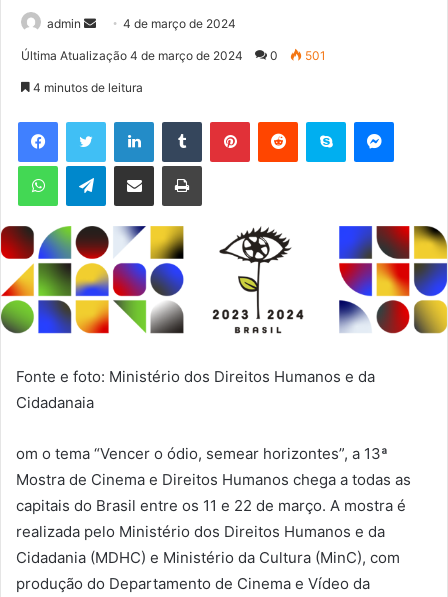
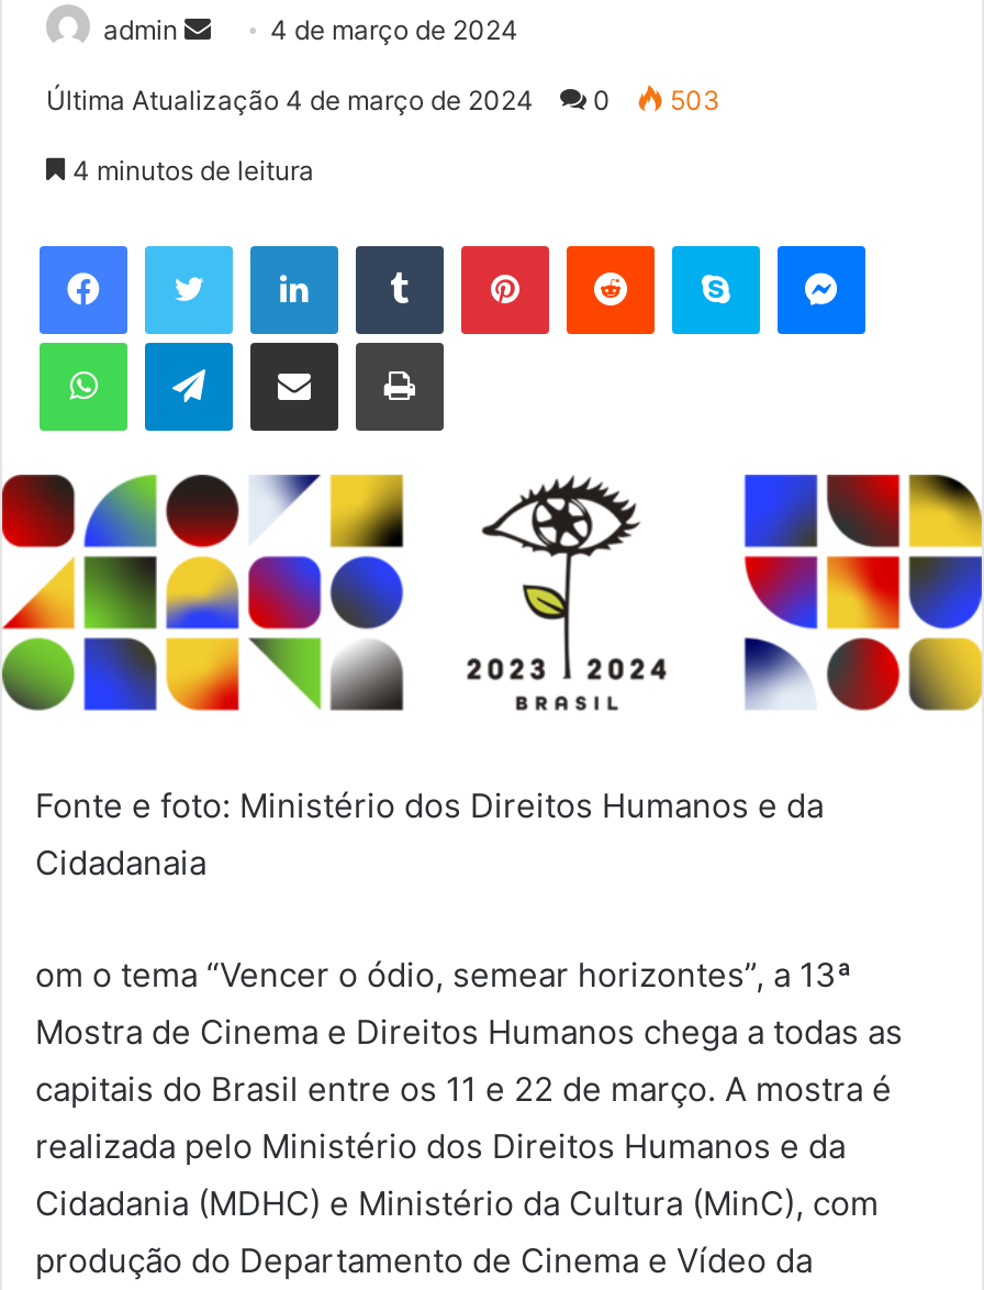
- Última Atualização 4 de março de 2024 0 501
+ Última Atualização 4 de março de 2024 0 503
